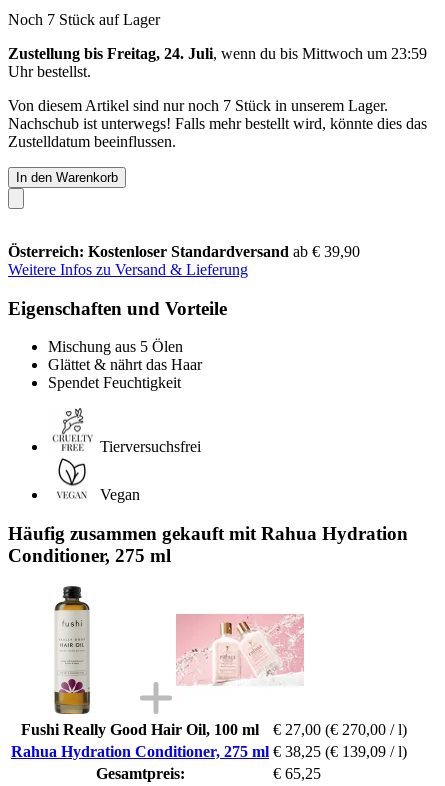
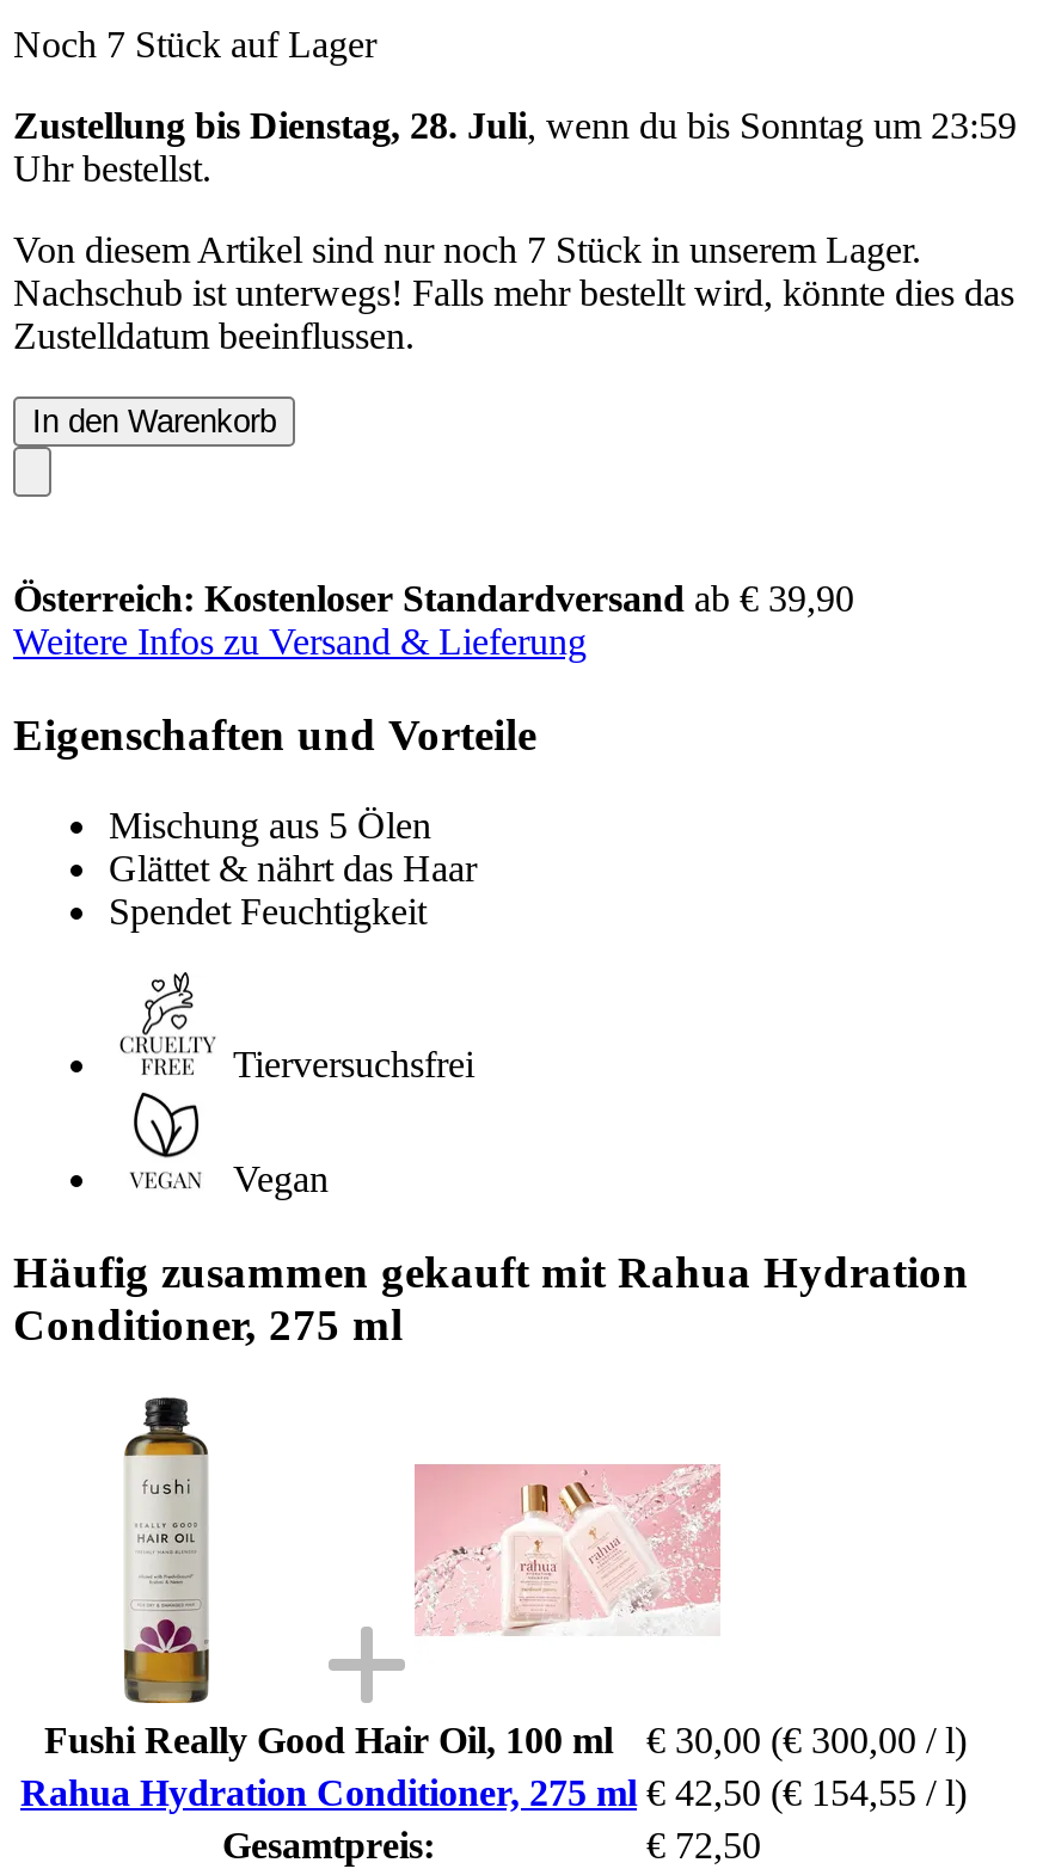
- Zustellung bis Freitag, 24. Juli, wenn du bis Mittwoch um 23:59
+ Zustellung bis Dienstag, 28. Juli, wenn du bis Sonntag um 23:59

- Fushi Really Good Hair Oil, 100 ml € 27,00 (€ 270,00 / l)
+ Fushi Really Good Hair Oil, 100 ml € 30,00 (€ 300,00 / l)

- Rahua Hydration Conditioner, 275 ml € 38,25 (€ 139,09 / l)
+ Rahua Hydration Conditioner, 275 ml € 42,50 (€ 154,55 / l)

- € 65,25
+ € 72,50
